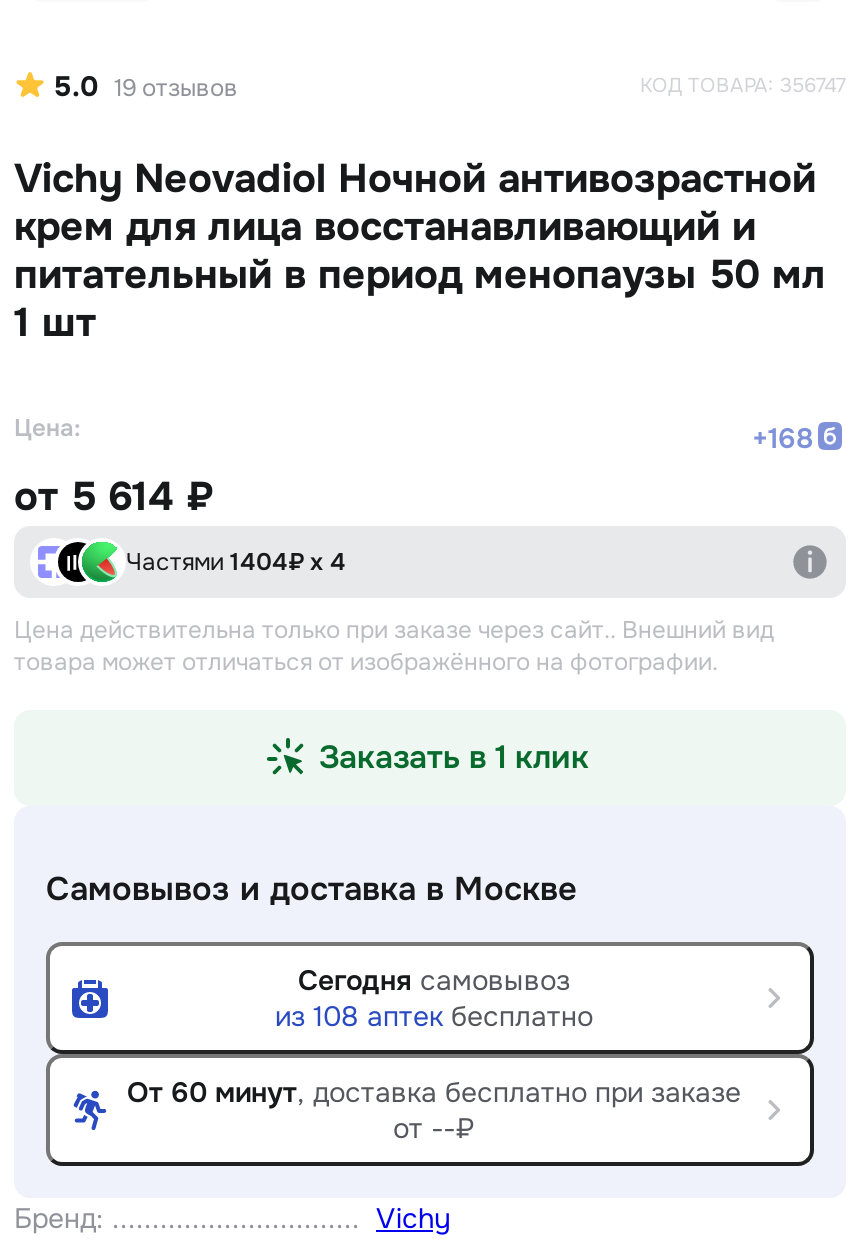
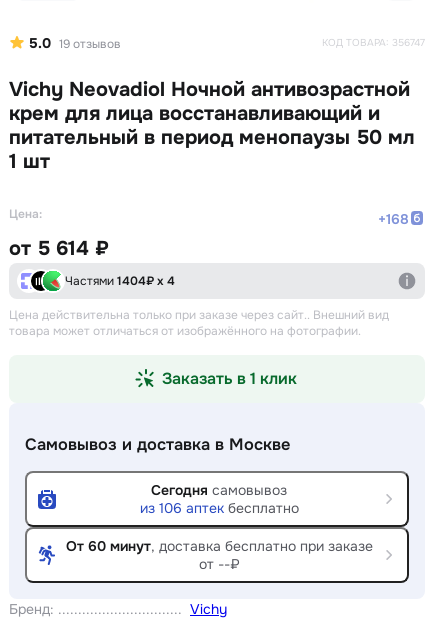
- из 108 аптек бесплатно
+ из 106 аптек бесплатно
